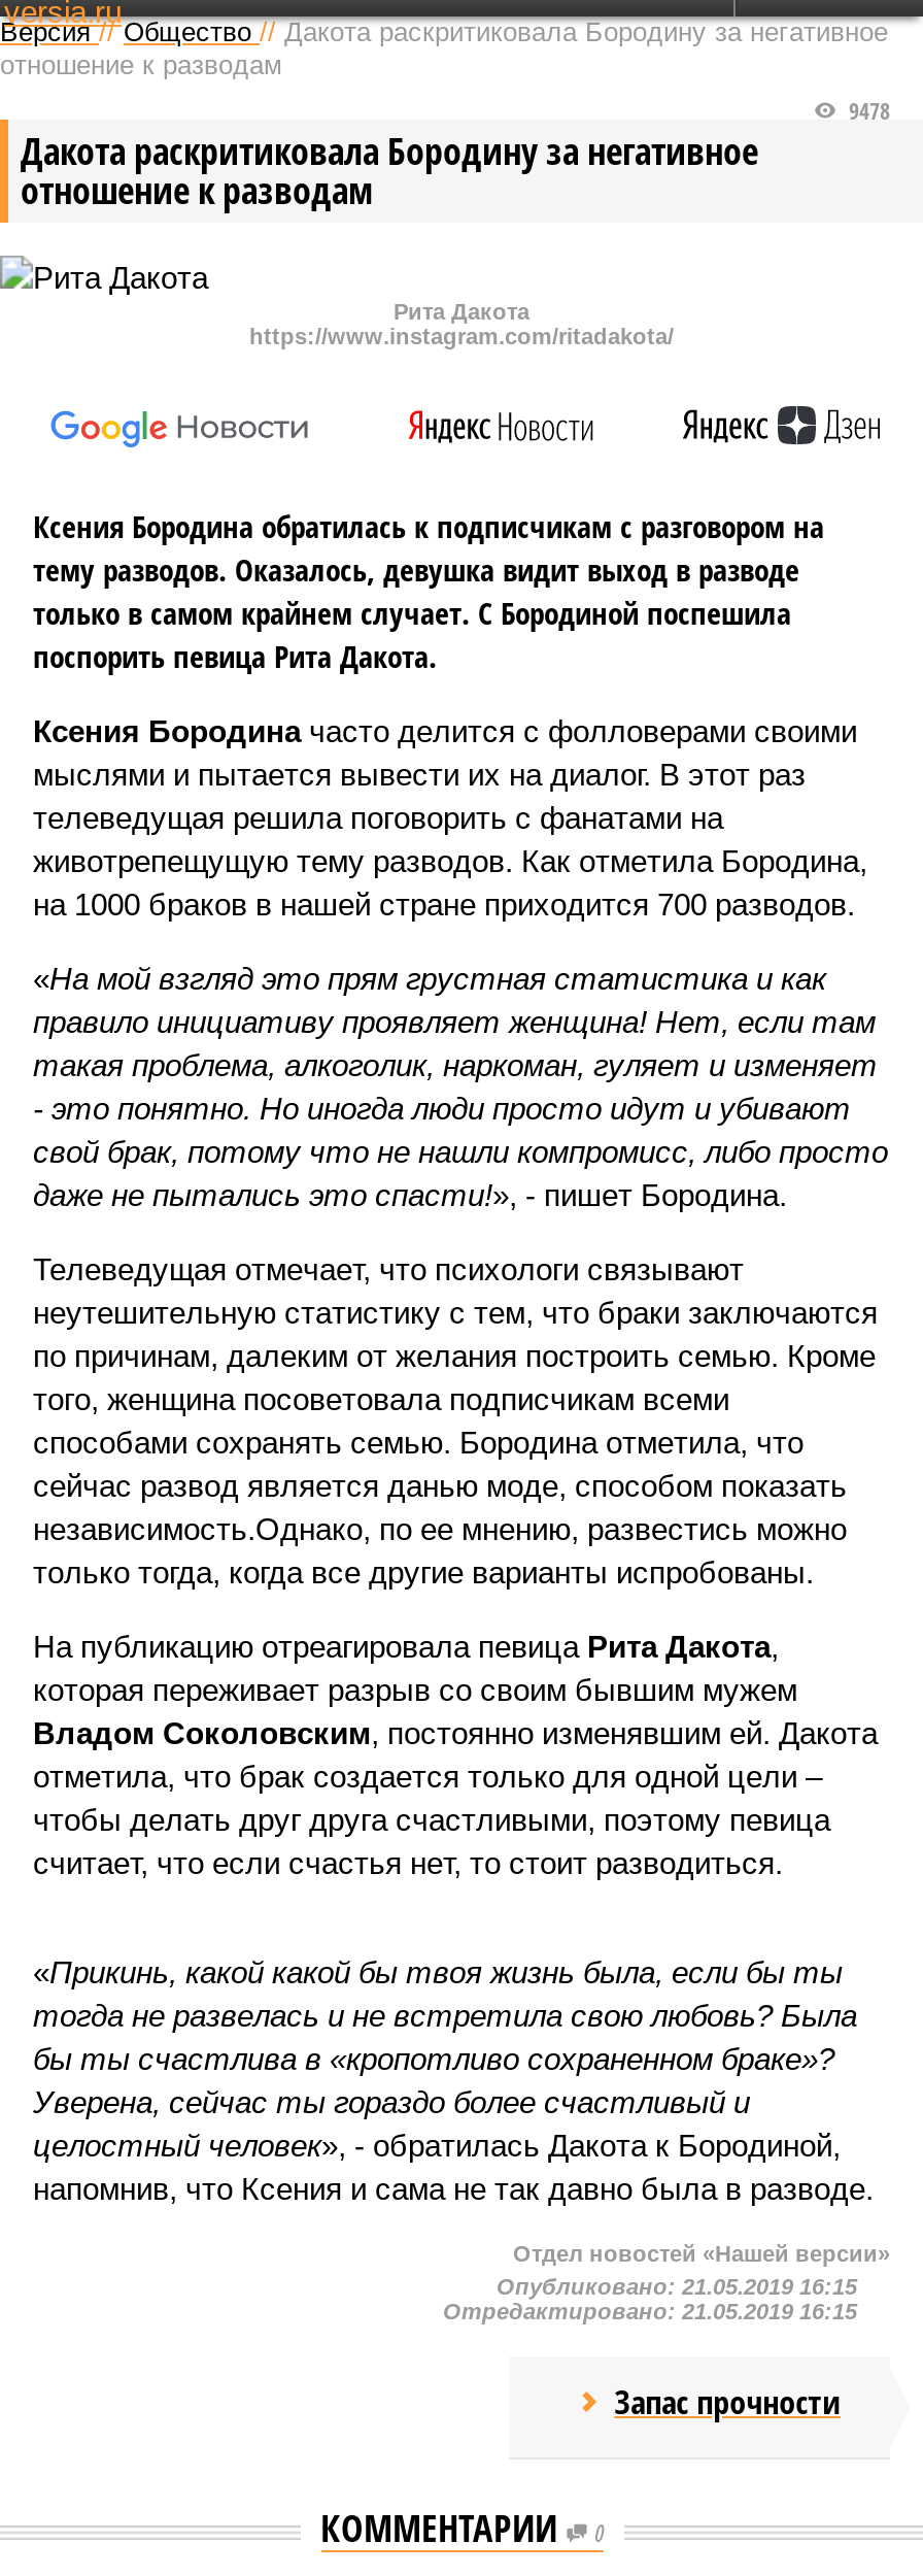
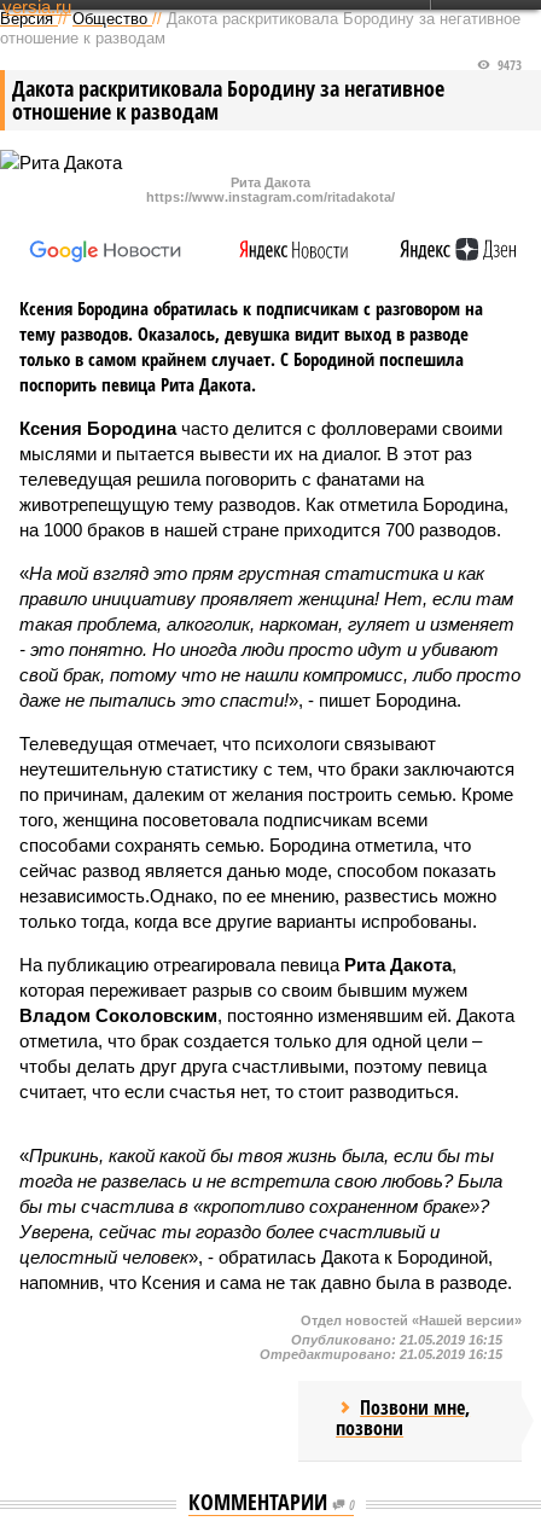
- 9478
+ 9473

- Запас прочности
+ Позвони мне,
+ позвони
